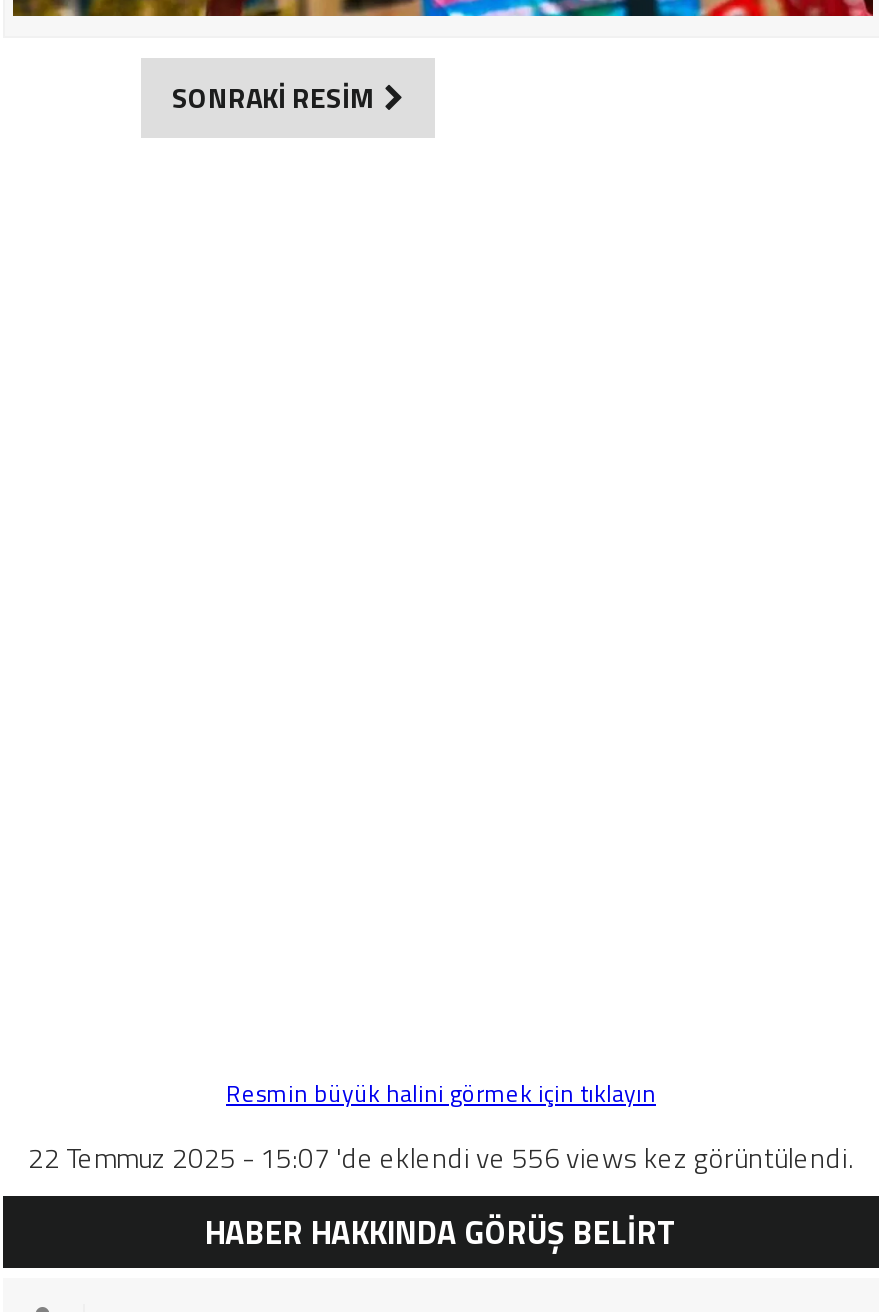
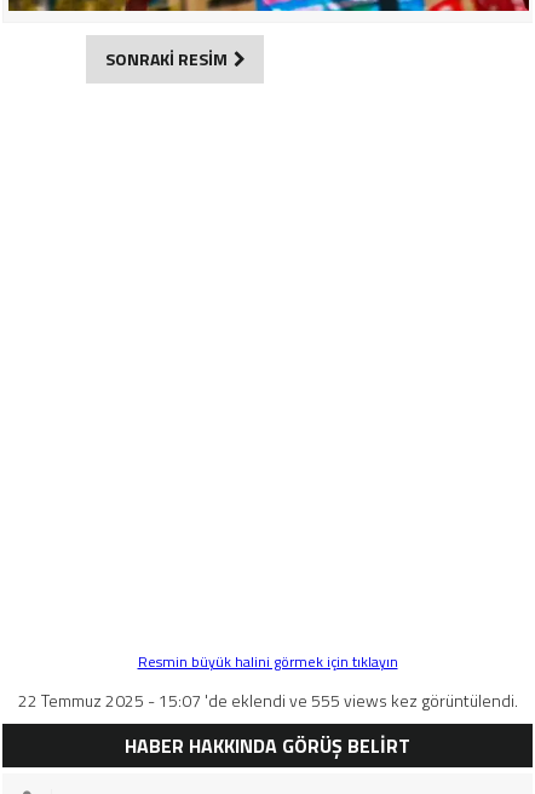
- 22 Temmuz 2025 - 15:07 'de eklendi ve 556 views kez görüntülendi.
+ 22 Temmuz 2025 - 15:07 'de eklendi ve 555 views kez görüntülendi.
